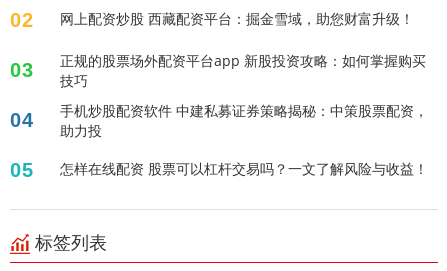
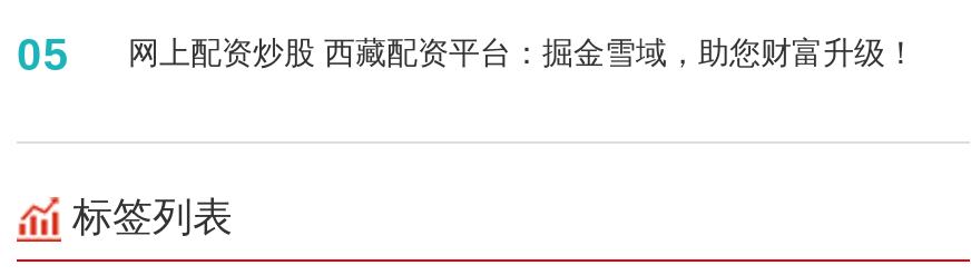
- 02 网上配资炒股 西藏配资平台：掘金雪域，助您财富升级！
+ 05 网上配资炒股 西藏配资平台：掘金雪域，助您财富升级！

- 03
- 正规的股票场外配资平台app 新股投资攻略：如何掌握购买
- 技巧
- 04
- 手机炒股配资软件 中建私募证券策略揭秘：中策股票配资，
- 助力投
- 05
- 怎样在线配资 股票可以杠杆交易吗？一文了解风险与收益！
